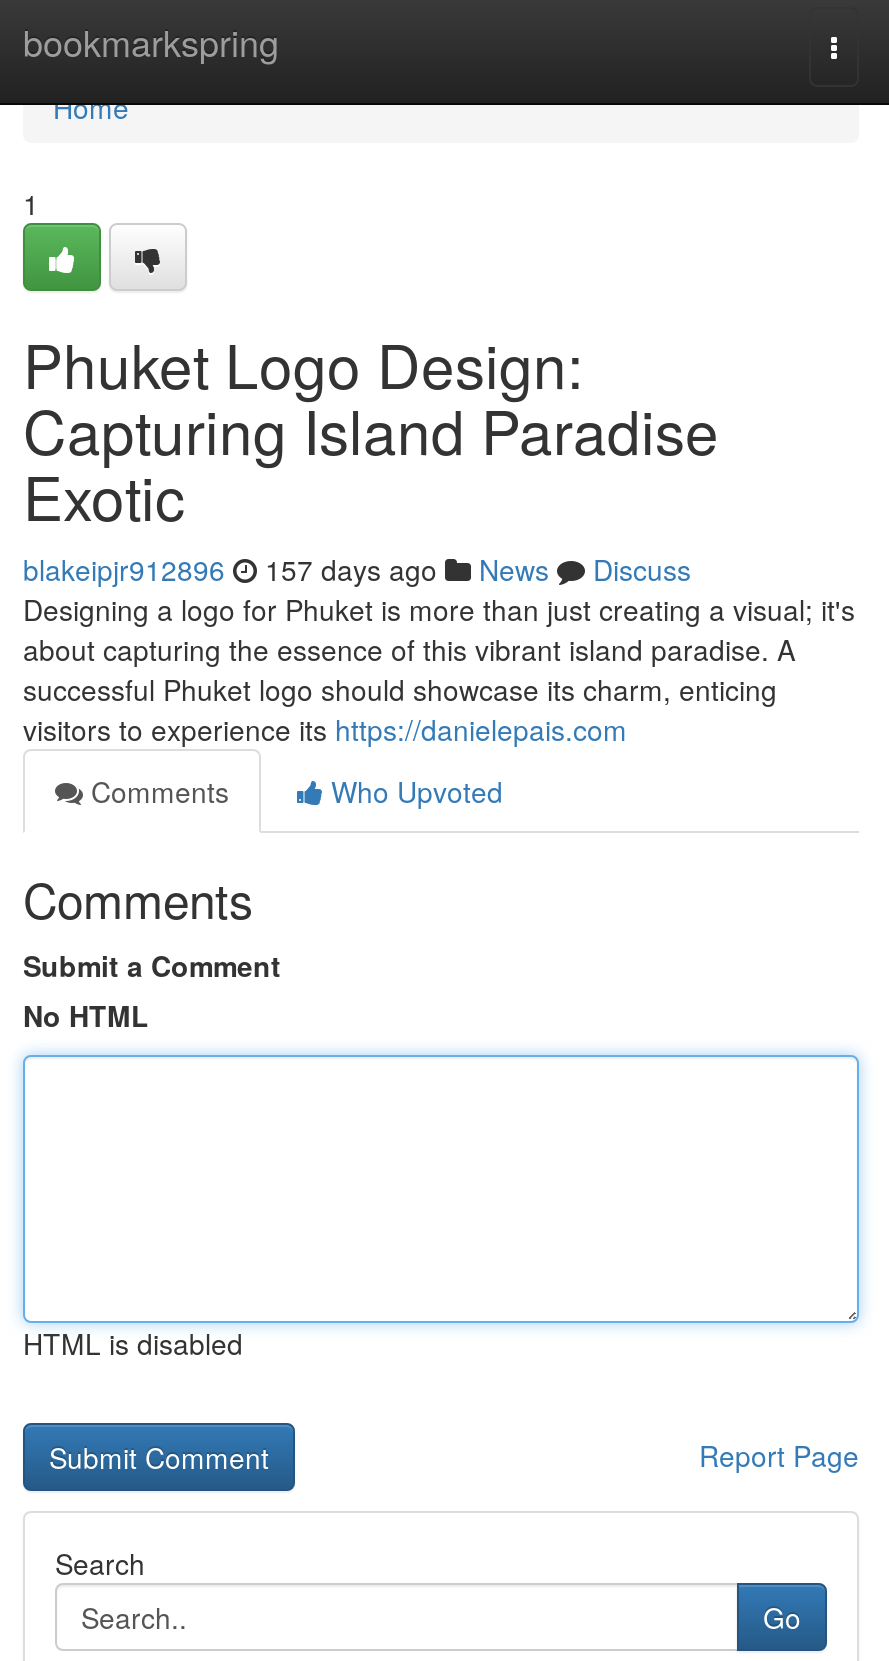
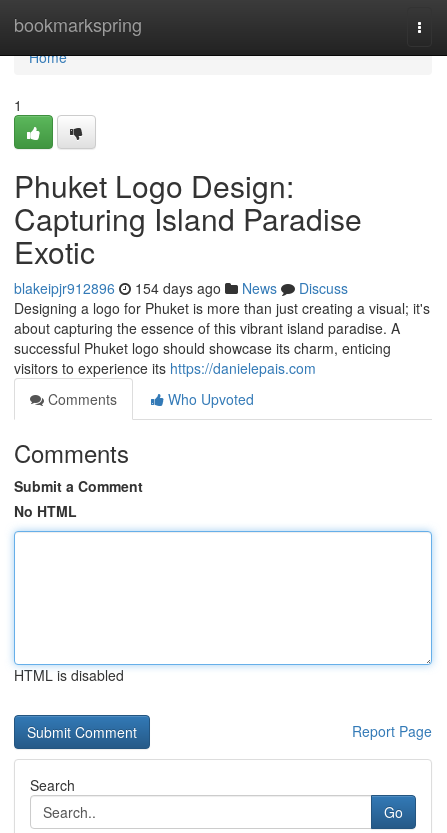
- blakeipjr912896 157 days ago News Discuss
+ blakeipjr912896 154 days ago News Discuss
